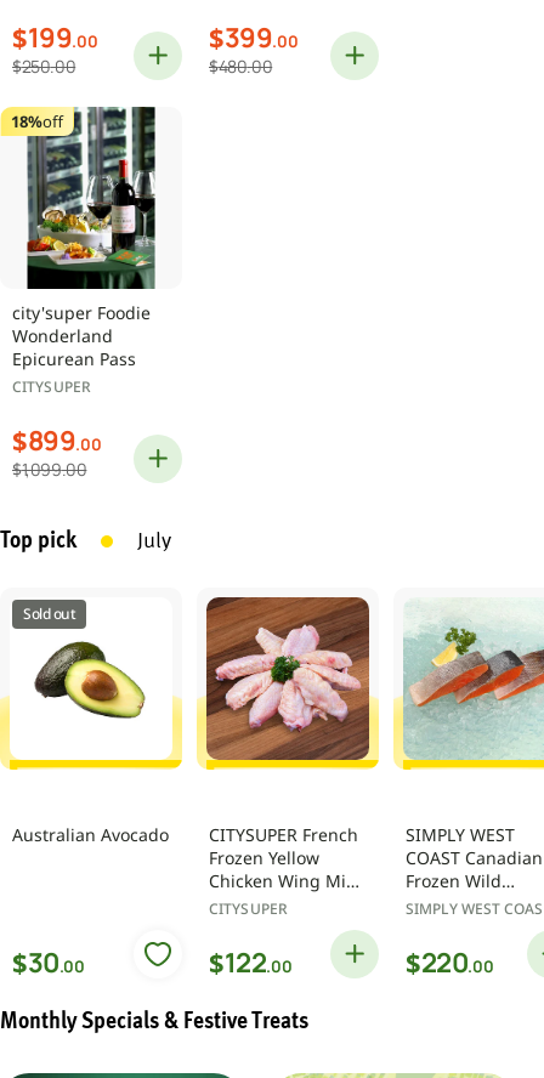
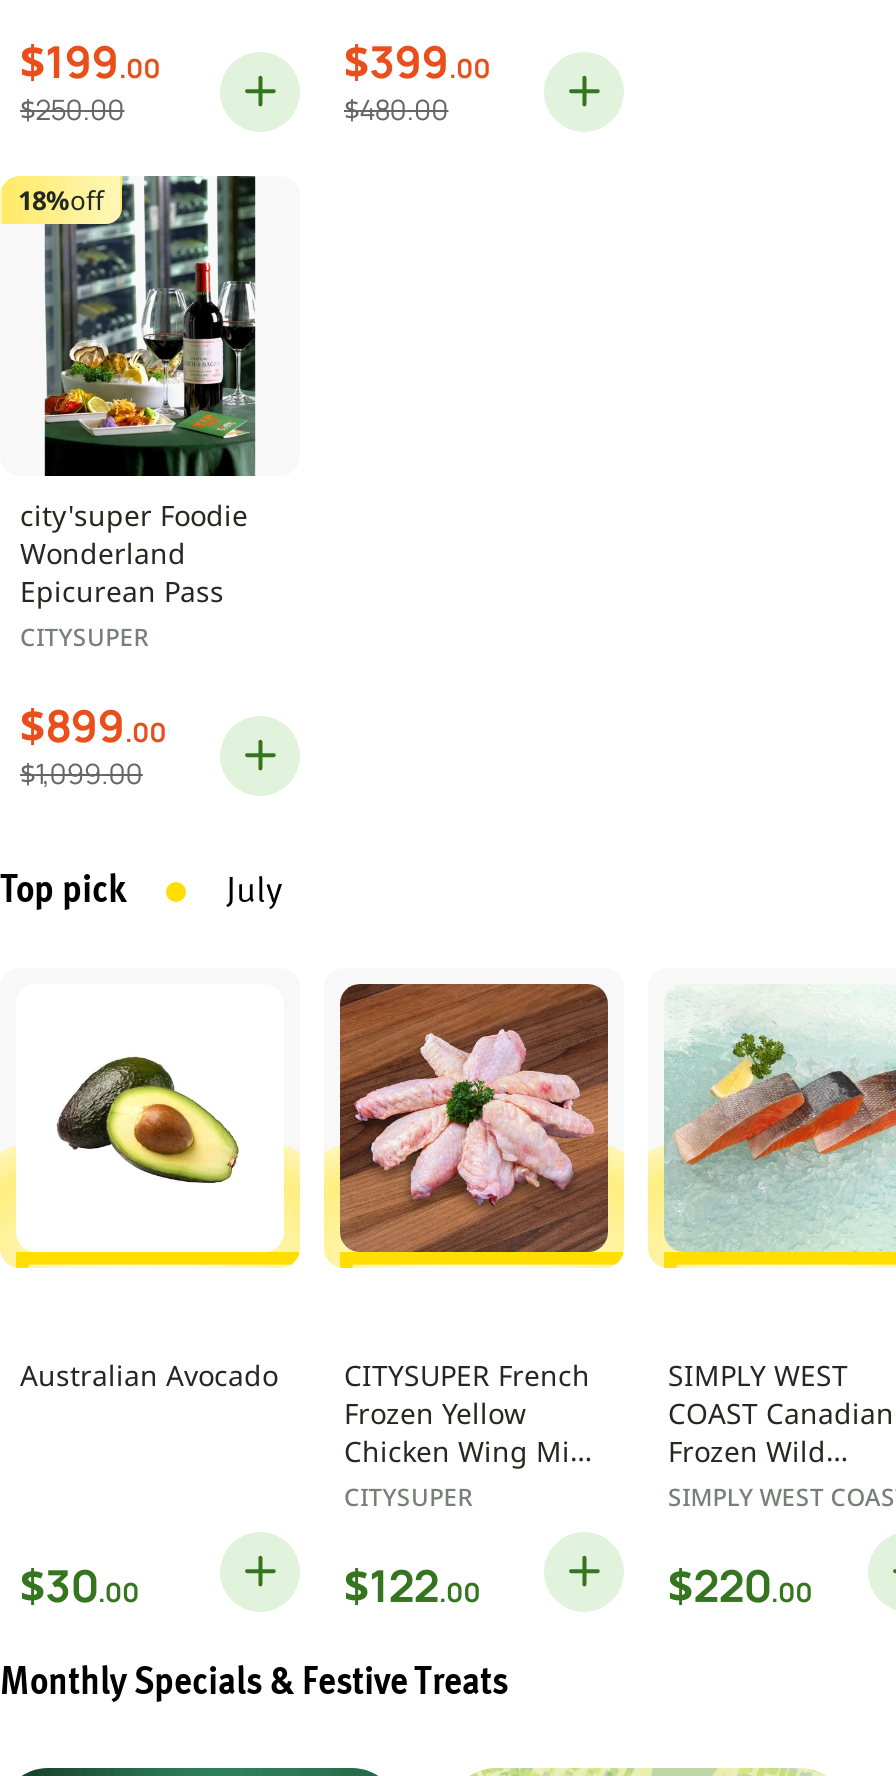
- Sold out

- [image]
+ [image]
